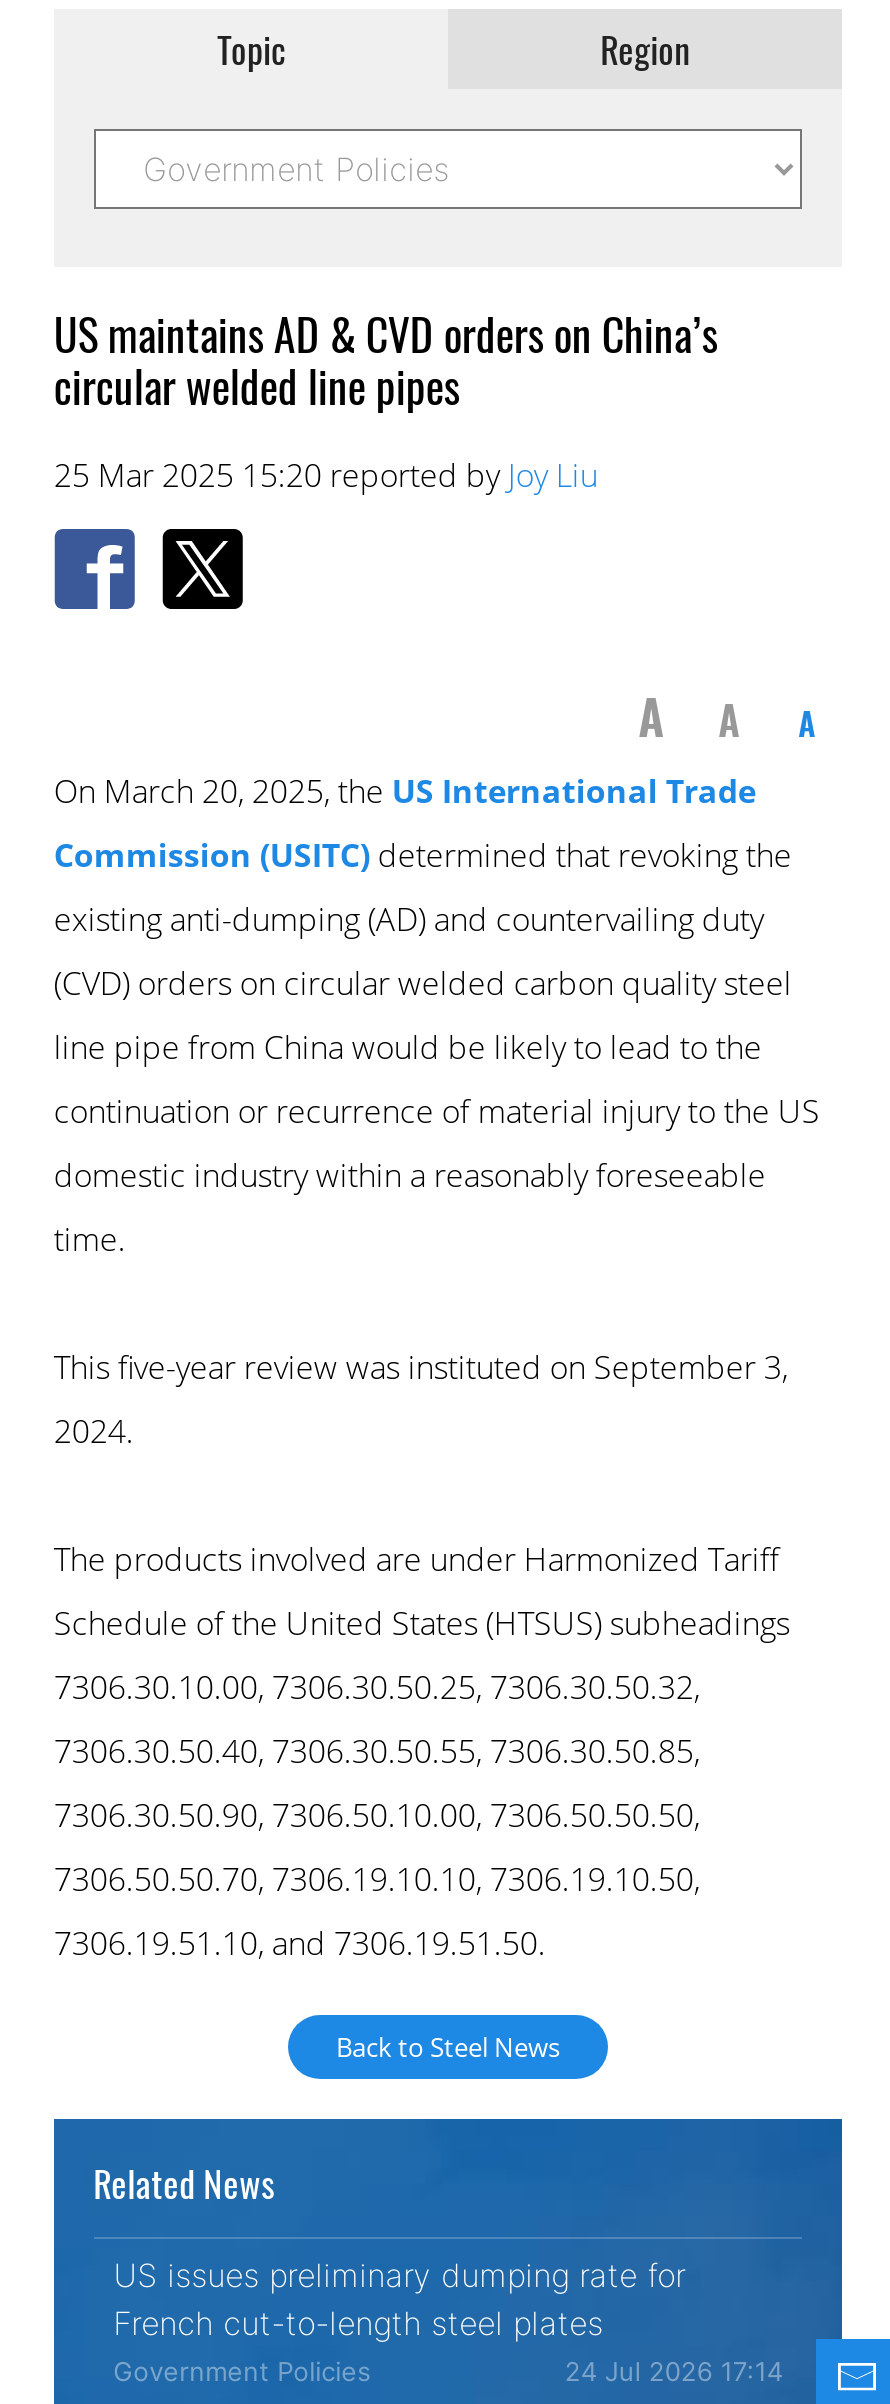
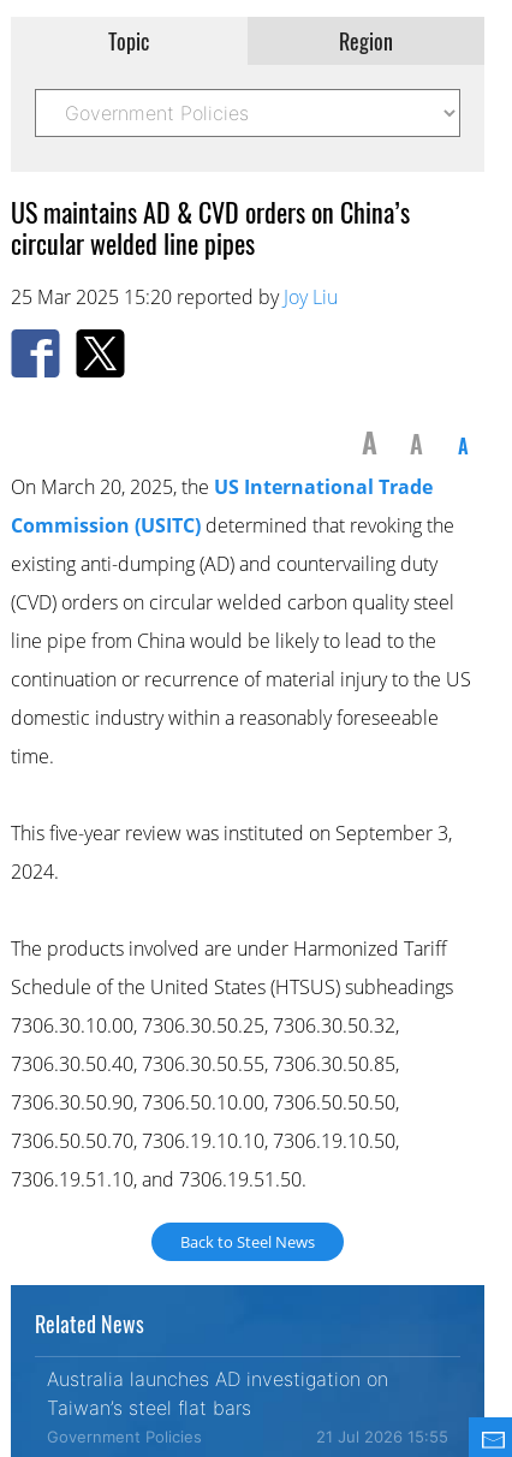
- US issues preliminary dumping rate for
- French cut-to-length steel plates
+ Australia launches AD investigation on
+ Taiwan’s steel flat bars

- 24 Jul 2026 17:14
+ 21 Jul 2026 15:55
